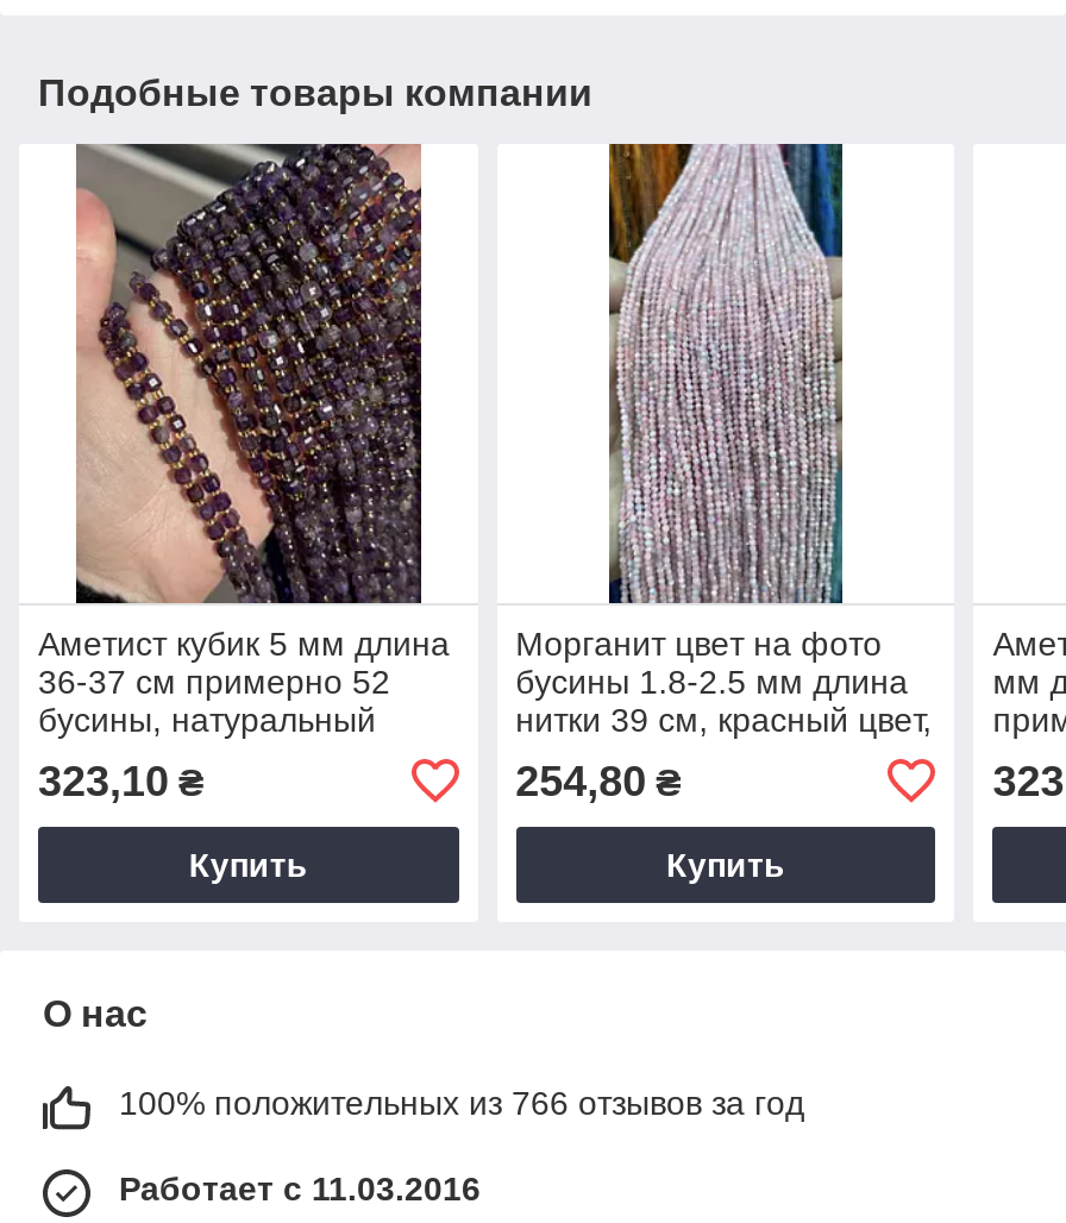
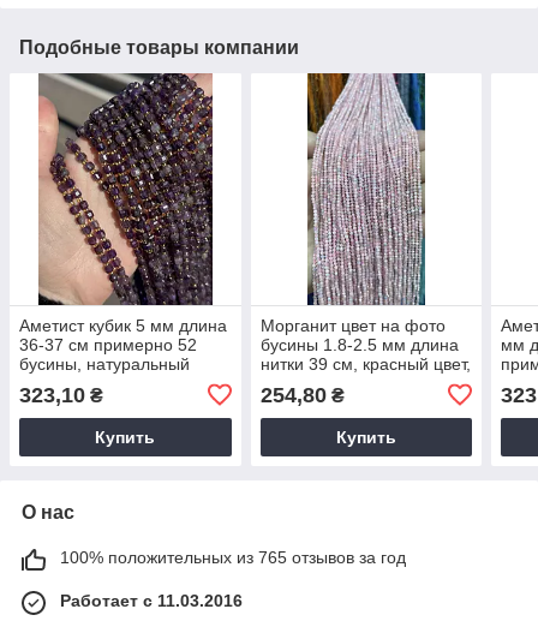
- 100% положительных из 766 отзывов за год
+ 100% положительных из 765 отзывов за год
